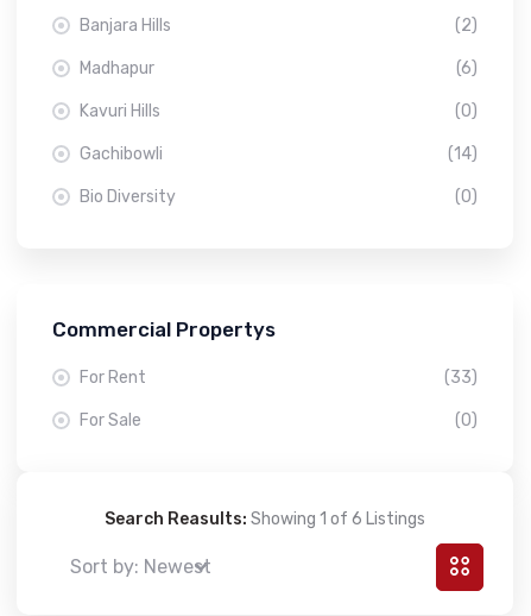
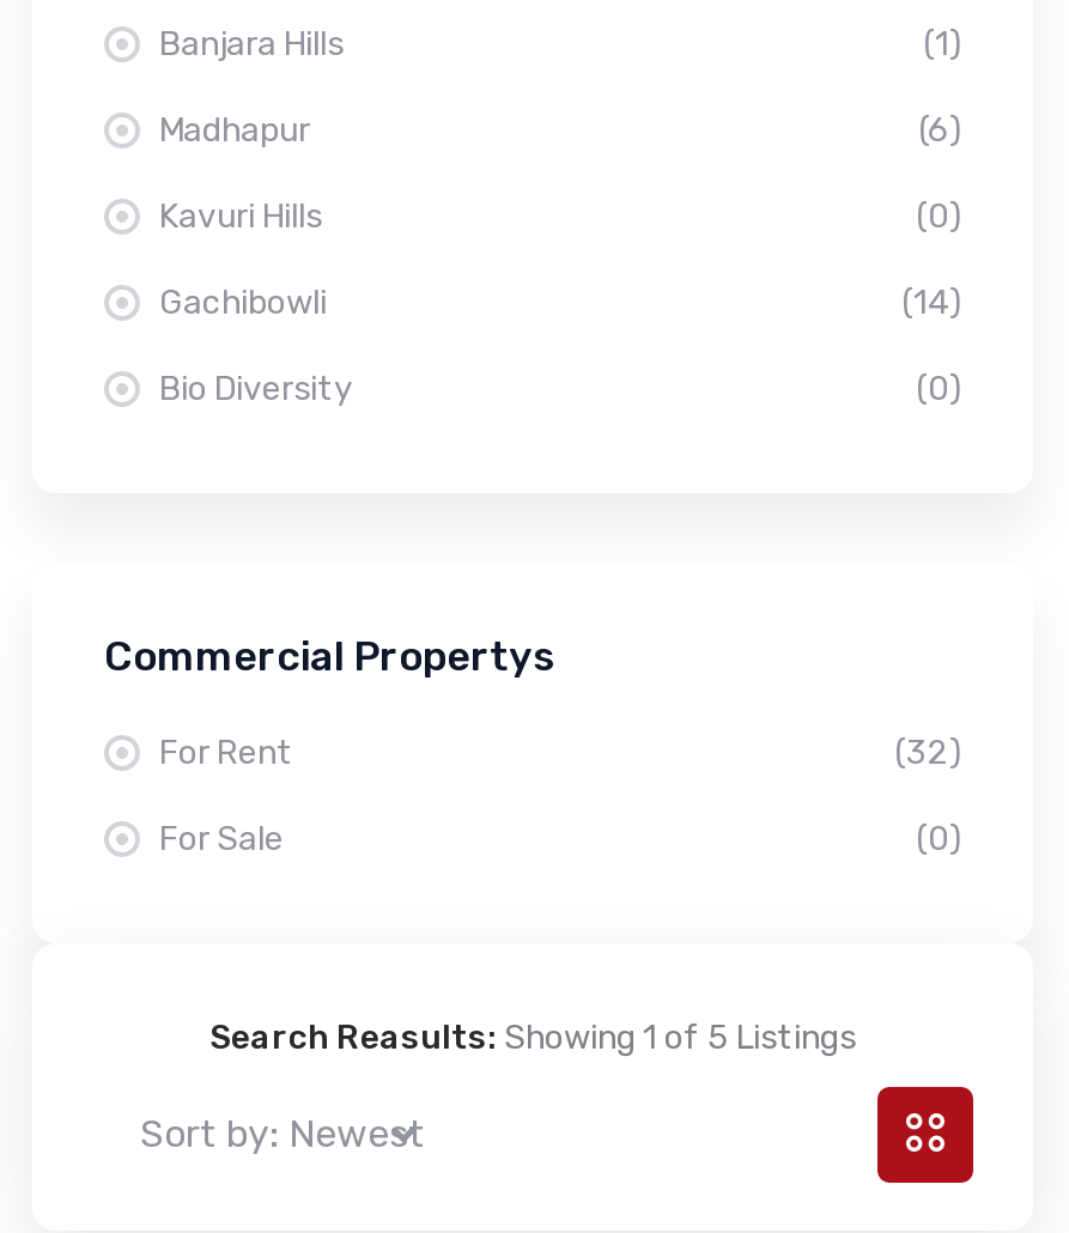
- (2)
+ (1)

- (33)
+ (32)

- Search Reasults: Showing 1 of 6 Listings
+ Search Reasults: Showing 1 of 5 Listings
